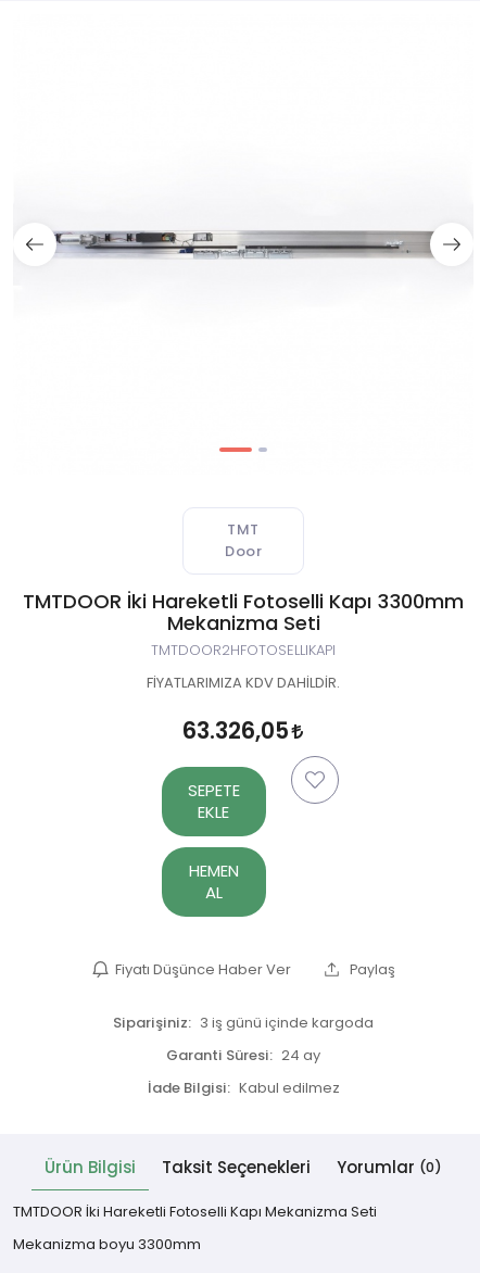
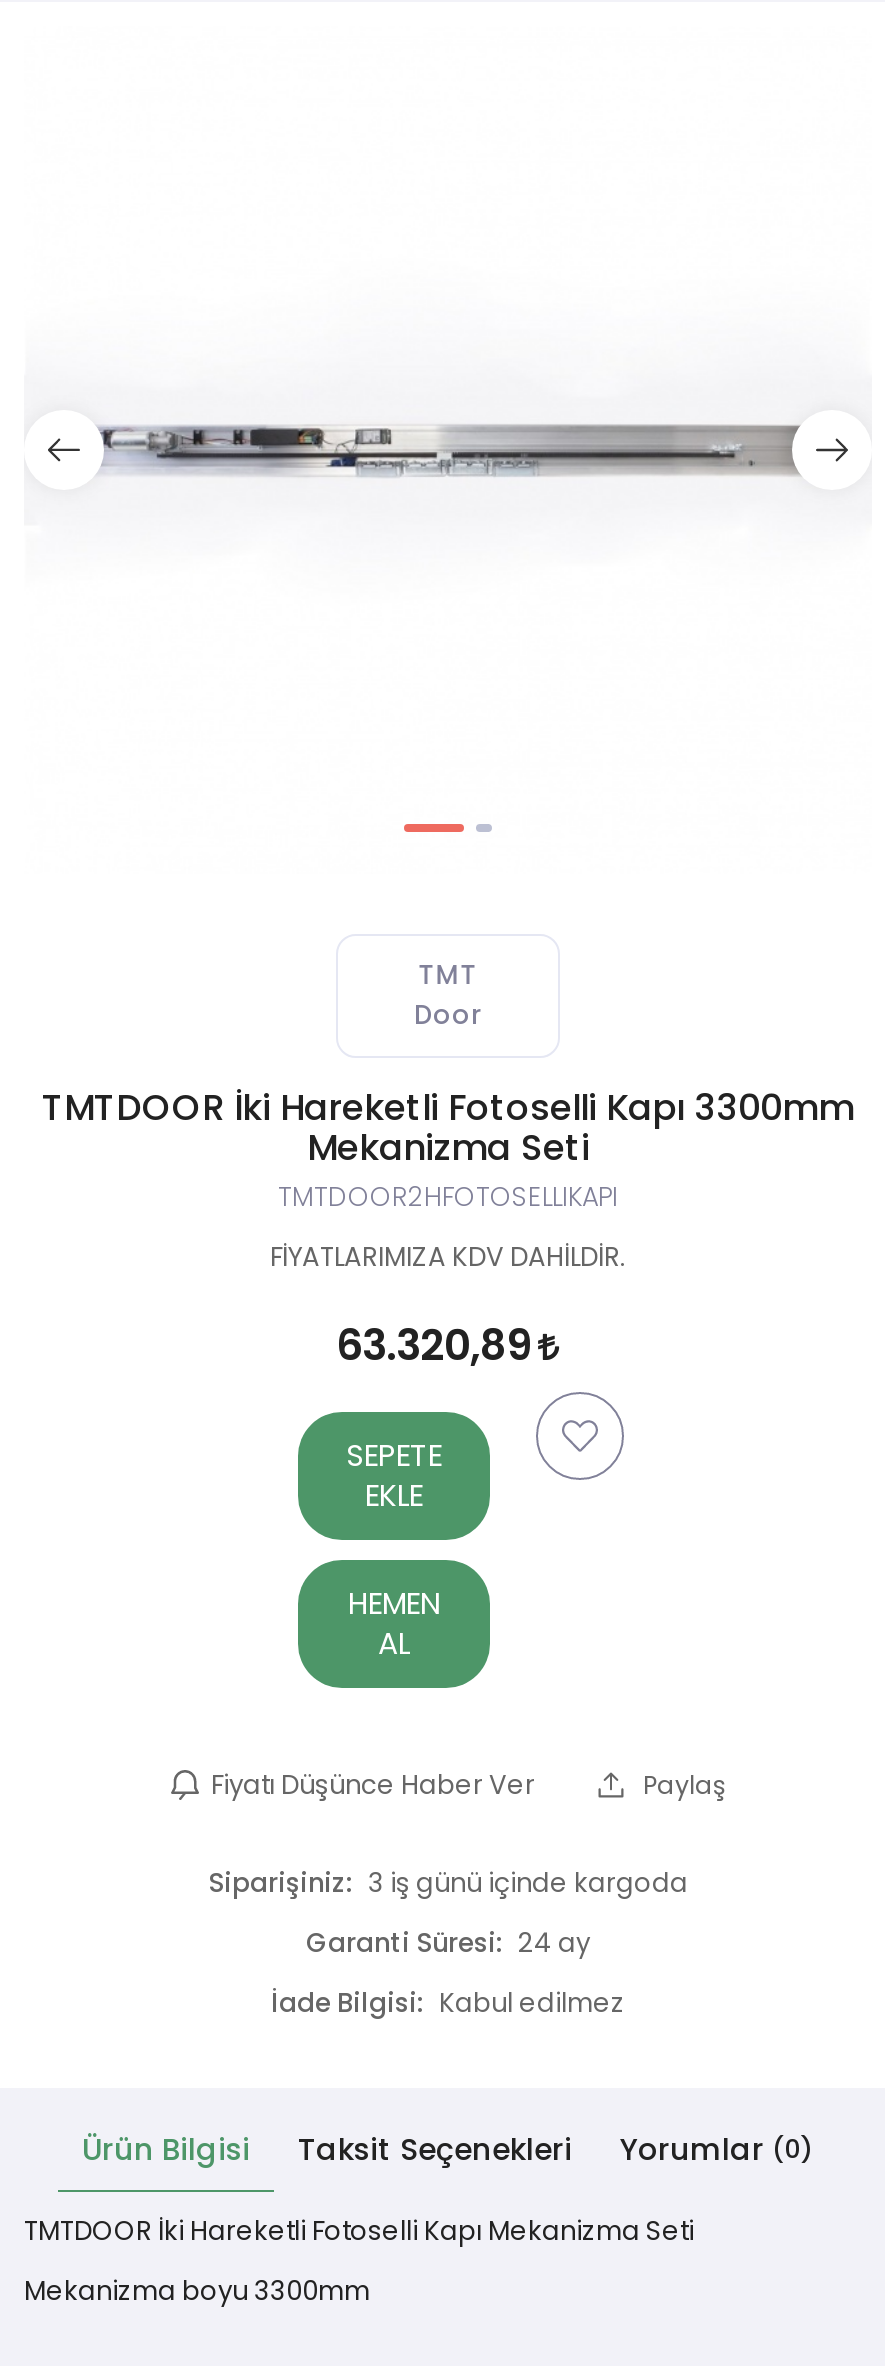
- 63.326,05
+ 63.320,89
